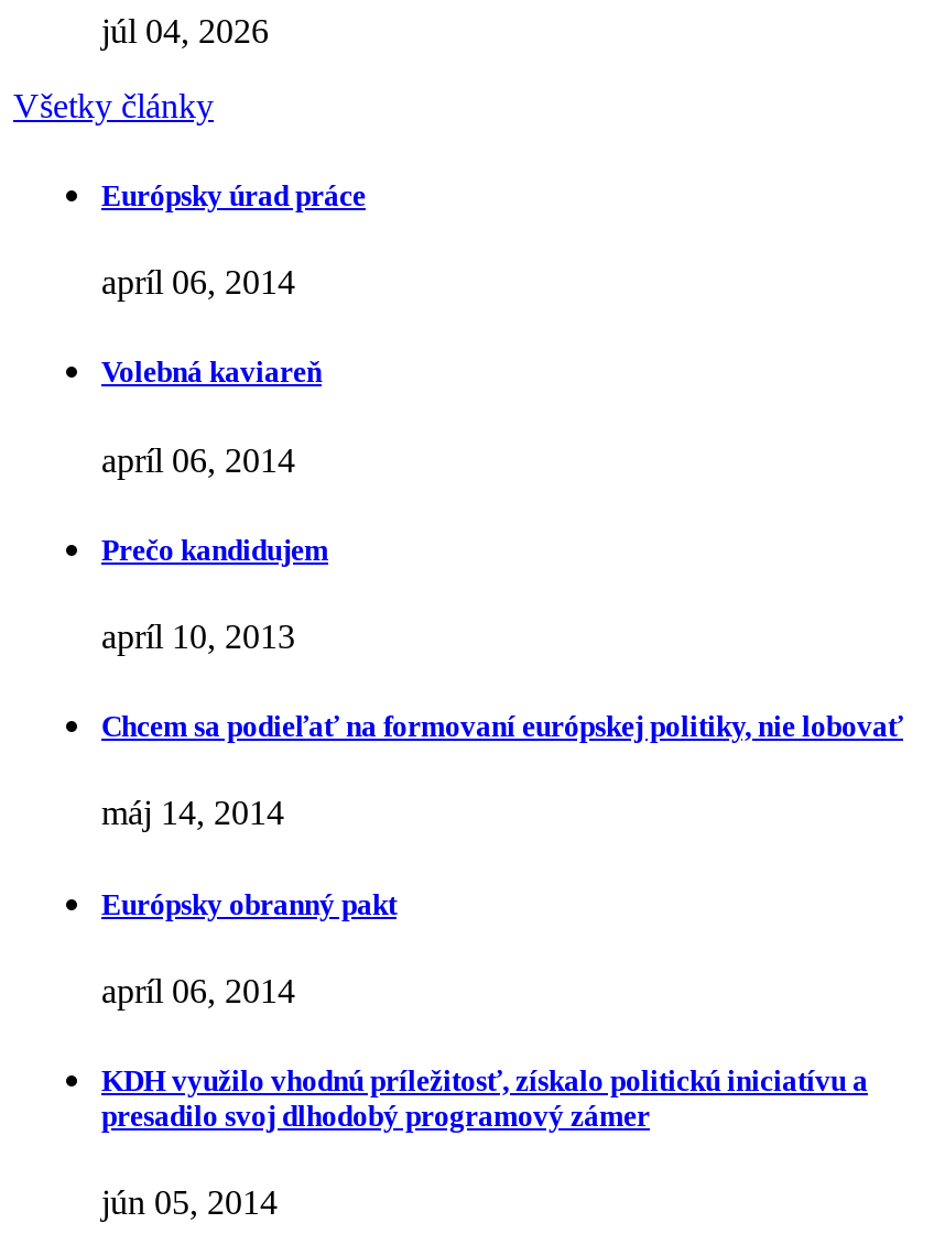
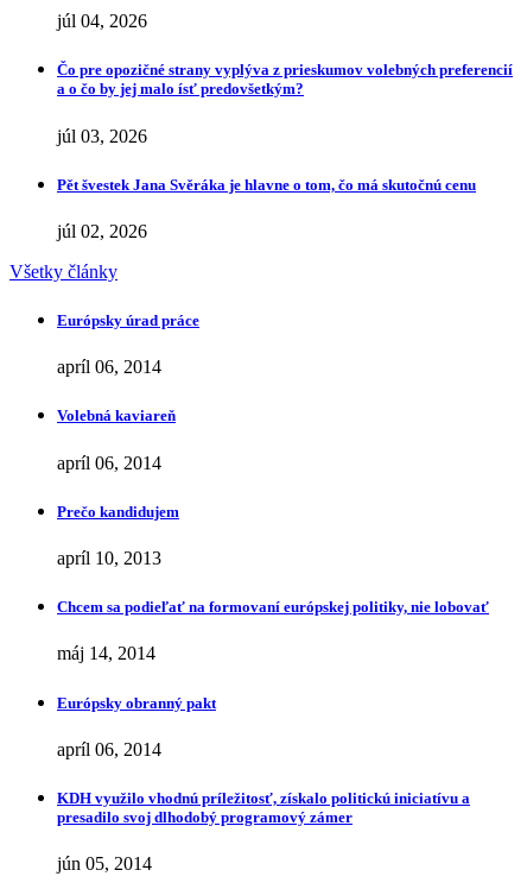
+ Čo pre opozičné strany vyplýva z prieskumov volebných preferencií
+ a o čo by jej malo ísť predovšetkým?
+ júl 03, 2026
+ Pět švestek Jana Svěráka je hlavne o tom, čo má skutočnú cenu
+ júl 02, 2026
